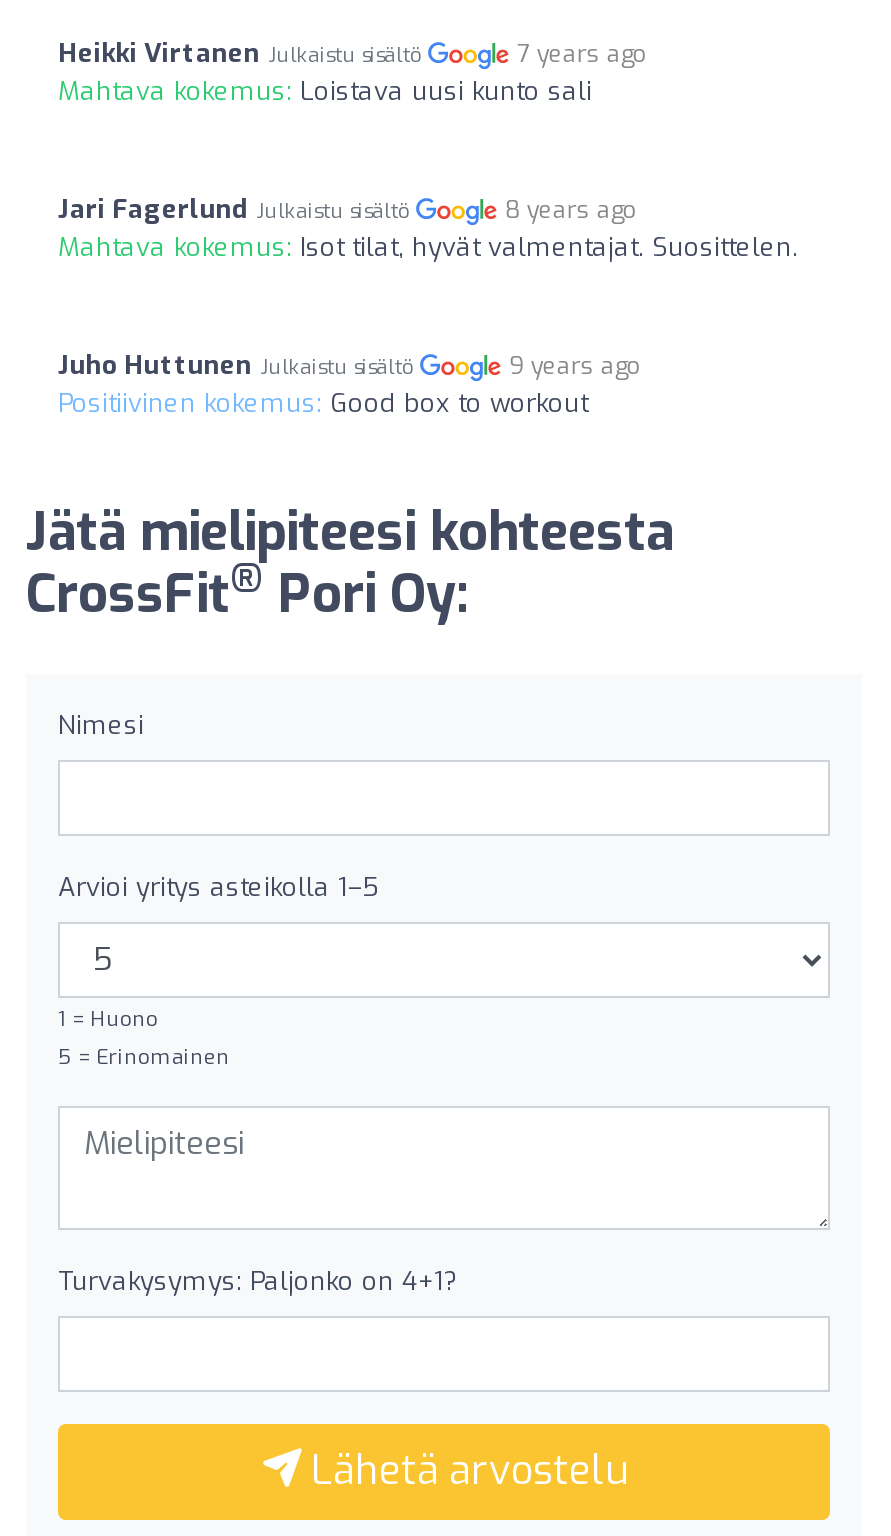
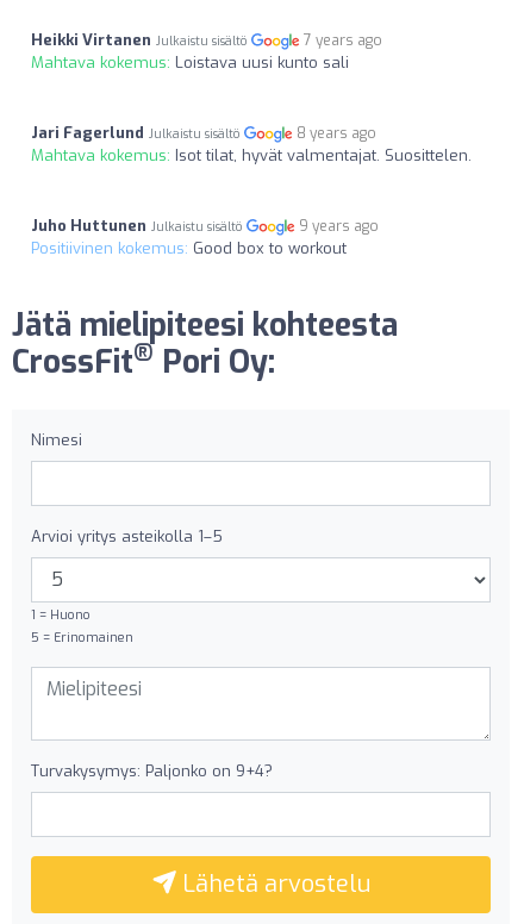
- Turvakysymys: Paljonko on 4+1?
+ Turvakysymys: Paljonko on 9+4?
